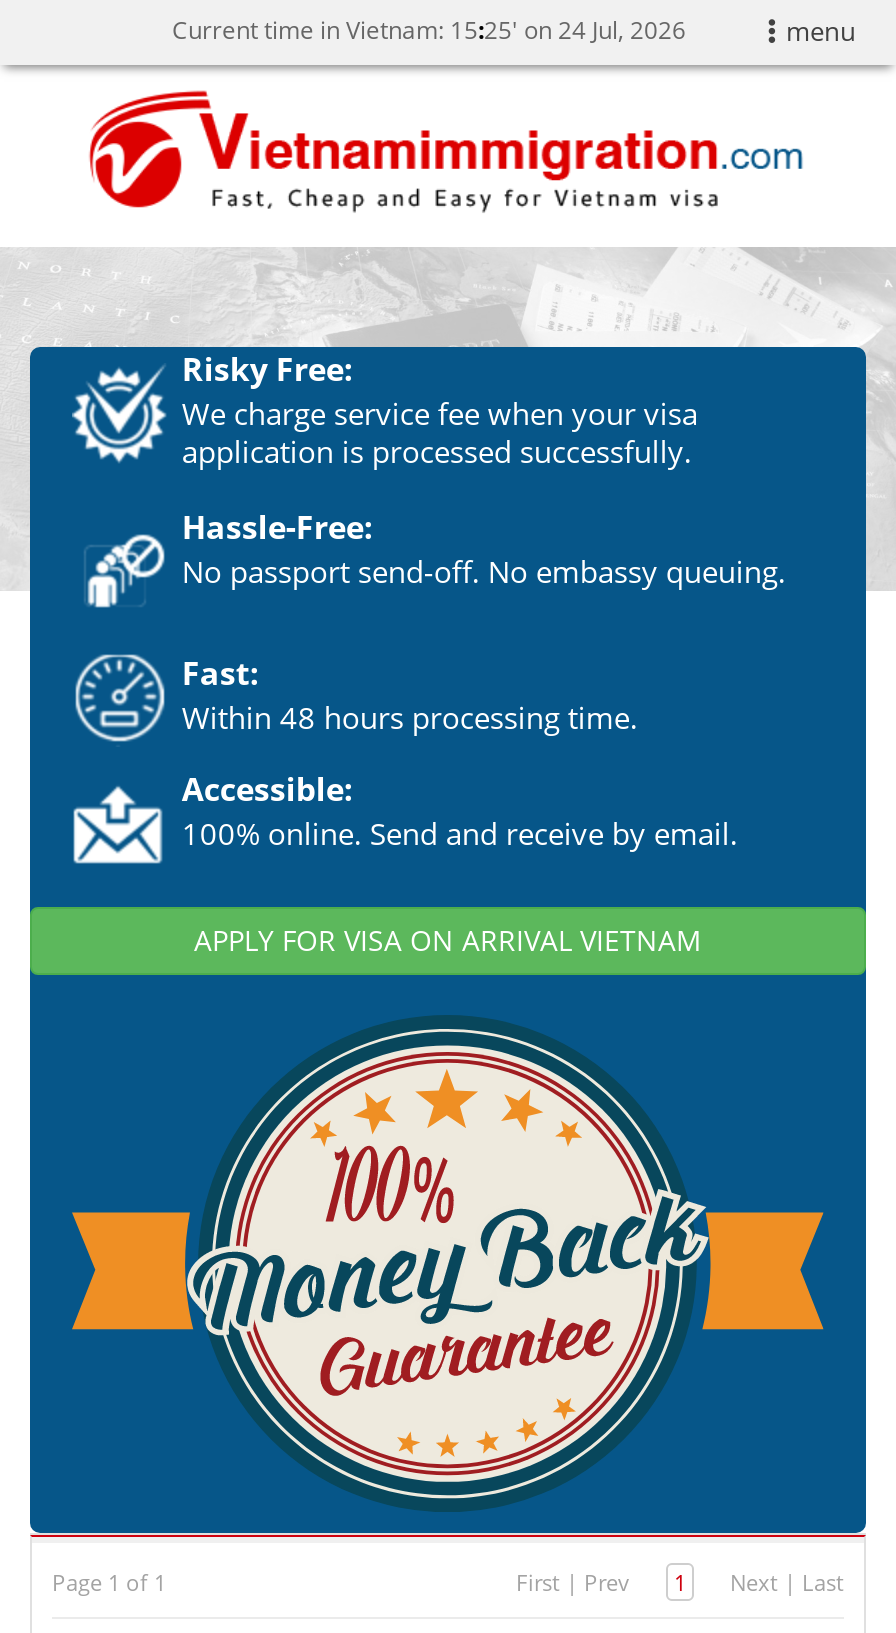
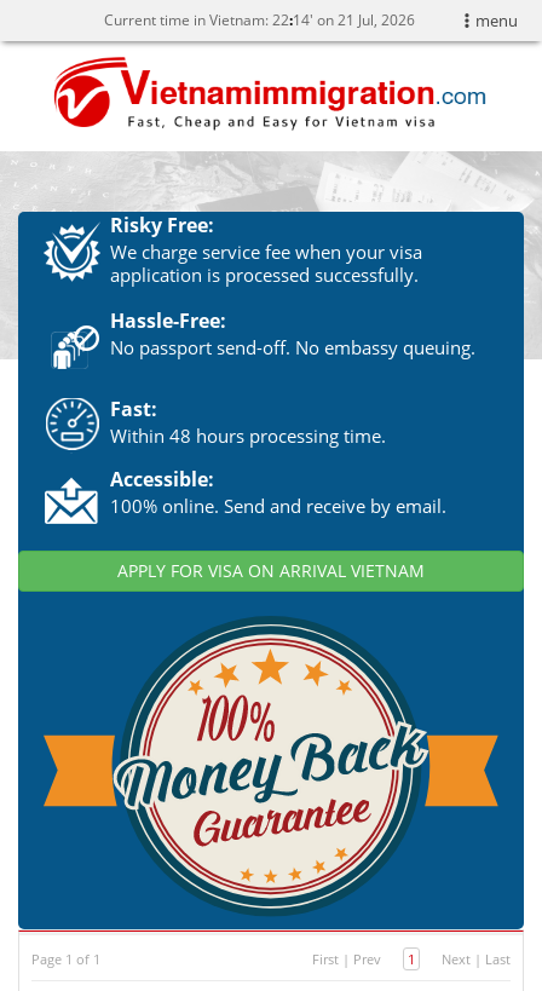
- Current time in Vietnam: 15:25' on 24 Jul, 2026
+ Current time in Vietnam: 22 14' on 21 Jul, 2026
